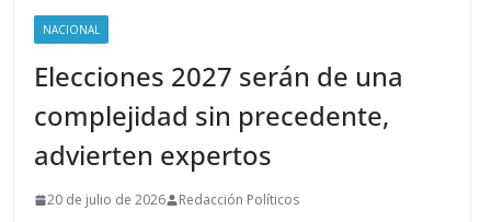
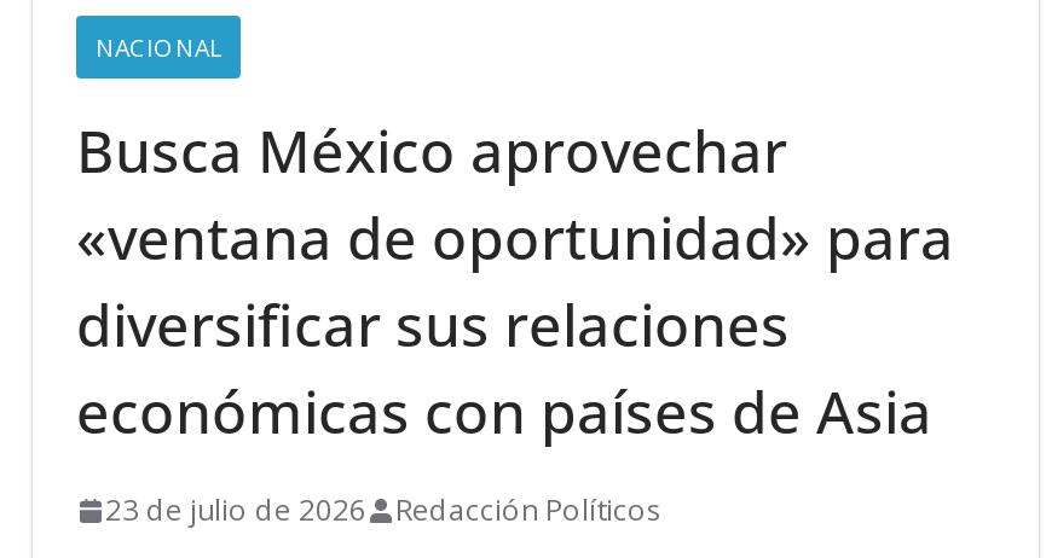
- Elecciones 2027 serán de una
- complejidad sin precedente,
- advierten expertos
+ Busca México aprovechar
+ «ventana de oportunidad» para
+ diversificar sus relaciones
+ económicas con países de Asia

- 20 de julio de 2026 Redacción Políticos
+ 23 de julio de 2026 Redacción Políticos
